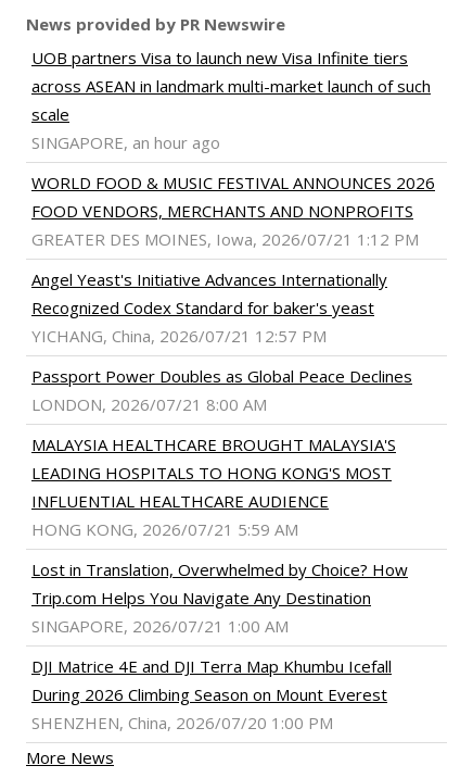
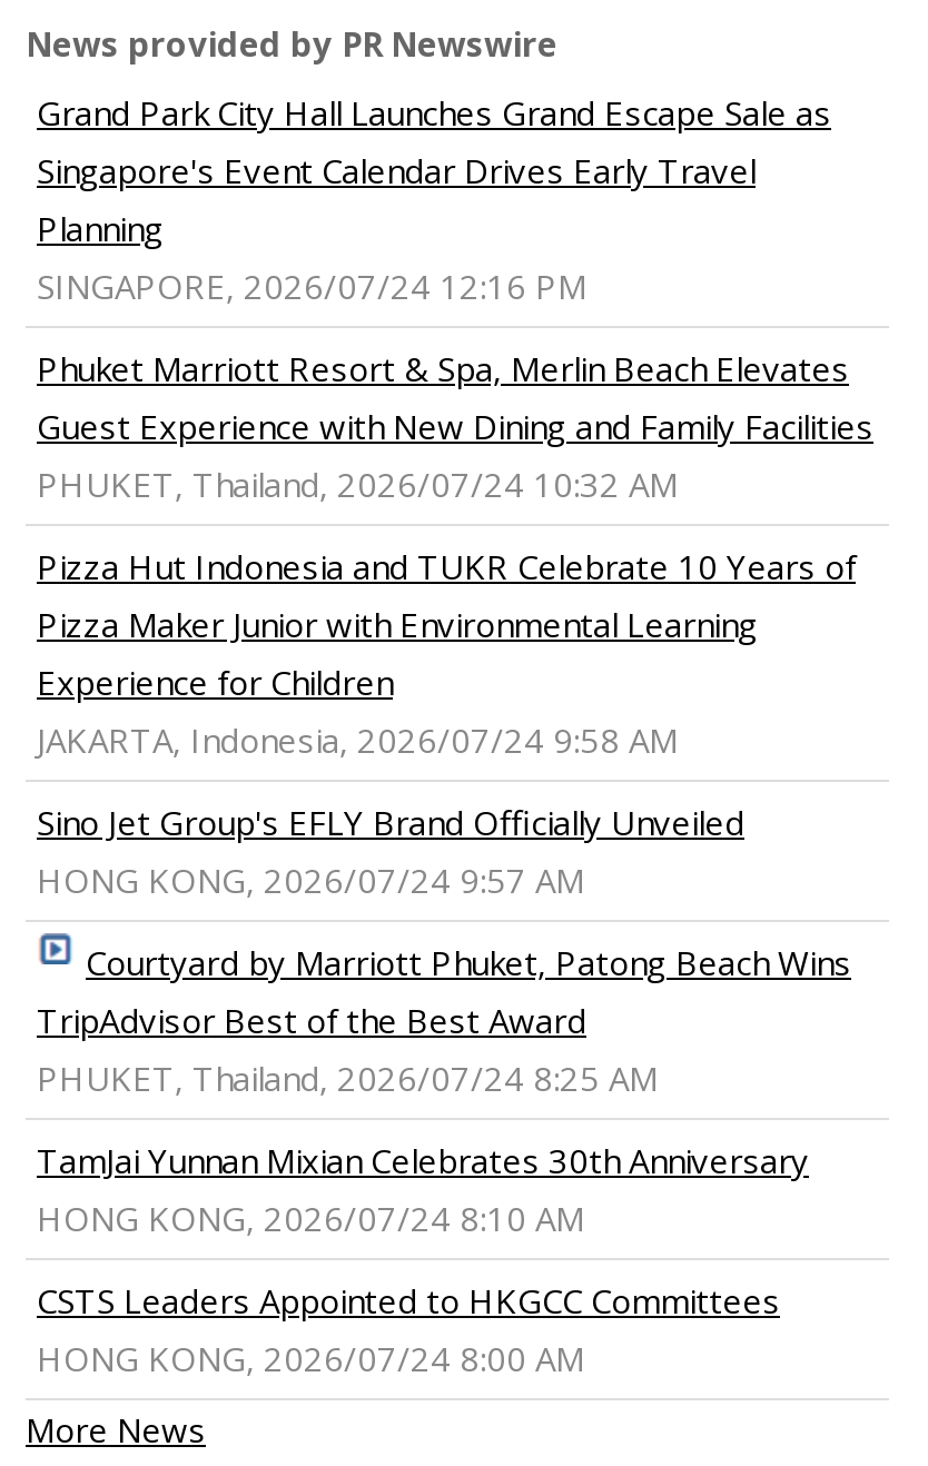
- UOB partners Visa to launch new Visa Infinite tiers
- across ASEAN in landmark multi-market launch of such
- scale
- SINGAPORE, an hour ago
+ Grand Park City Hall Launches Grand Escape Sale as
+ Singapore's Event Calendar Drives Early Travel
+ Planning
+ SINGAPORE, 2026/07/24 12:16 PM

- WORLD FOOD & MUSIC FESTIVAL ANNOUNCES 2026
- FOOD VENDORS, MERCHANTS AND NONPROFITS
- GREATER DES MOINES, Iowa, 2026/07/21 1:12 PM
+ Phuket Marriott Resort & Spa, Merlin Beach Elevates
+ Guest Experience with New Dining and Family Facilities
+ PHUKET, Thailand, 2026/07/24 10:32 AM

- Angel Yeast's Initiative Advances Internationally
- Recognized Codex Standard for baker's yeast
- YICHANG, China, 2026/07/21 12:57 PM
+ Pizza Hut Indonesia and TUKR Celebrate 10 Years of
+ Pizza Maker Junior with Environmental Learning
+ Experience for Children
+ JAKARTA, Indonesia, 2026/07/24 9:58 AM

- Passport Power Doubles as Global Peace Declines
- LONDON, 2026/07/21 8:00 AM
+ Sino Jet Group's EFLY Brand Officially Unveiled
+ HONG KONG, 2026/07/24 9:57 AM

- MALAYSIA HEALTHCARE BROUGHT MALAYSIA'S
- LEADING HOSPITALS TO HONG KONG'S MOST
- INFLUENTIAL HEALTHCARE AUDIENCE
- HONG KONG, 2026/07/21 5:59 AM
+ Courtyard by Marriott Phuket, Patong Beach Wins
+ TripAdvisor Best of the Best Award
+ PHUKET, Thailand, 2026/07/24 8:25 AM

- Lost in Translation, Overwhelmed by Choice? How
- Trip.com Helps You Navigate Any Destination
- SINGAPORE, 2026/07/21 1:00 AM
+ TamJai Yunnan Mixian Celebrates 30th Anniversary
+ HONG KONG, 2026/07/24 8:10 AM

- DJI Matrice 4E and DJI Terra Map Khumbu Icefall
- During 2026 Climbing Season on Mount Everest
- SHENZHEN, China, 2026/07/20 1:00 PM
+ CSTS Leaders Appointed to HKGCC Committees
+ HONG KONG, 2026/07/24 8:00 AM
